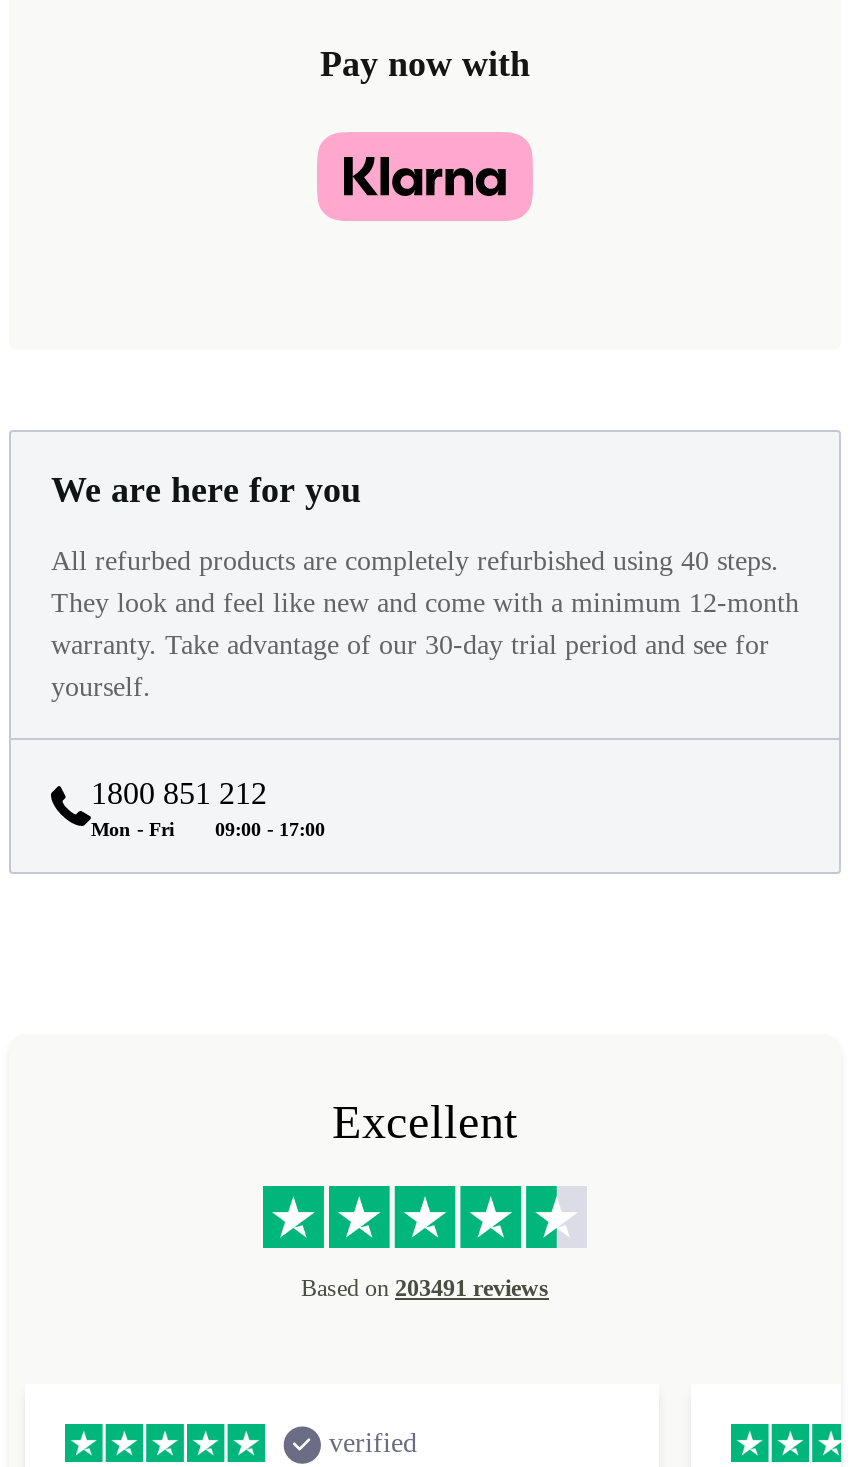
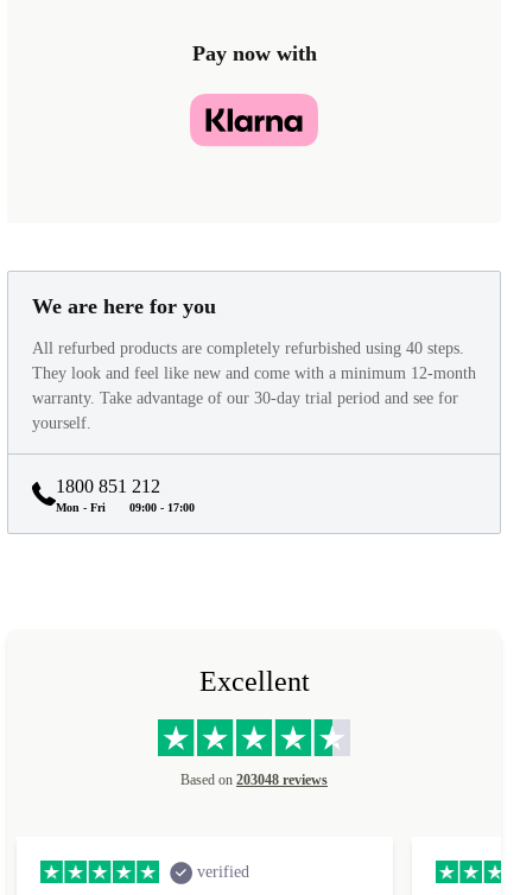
- Based on 203491 reviews
+ Based on 203048 reviews
